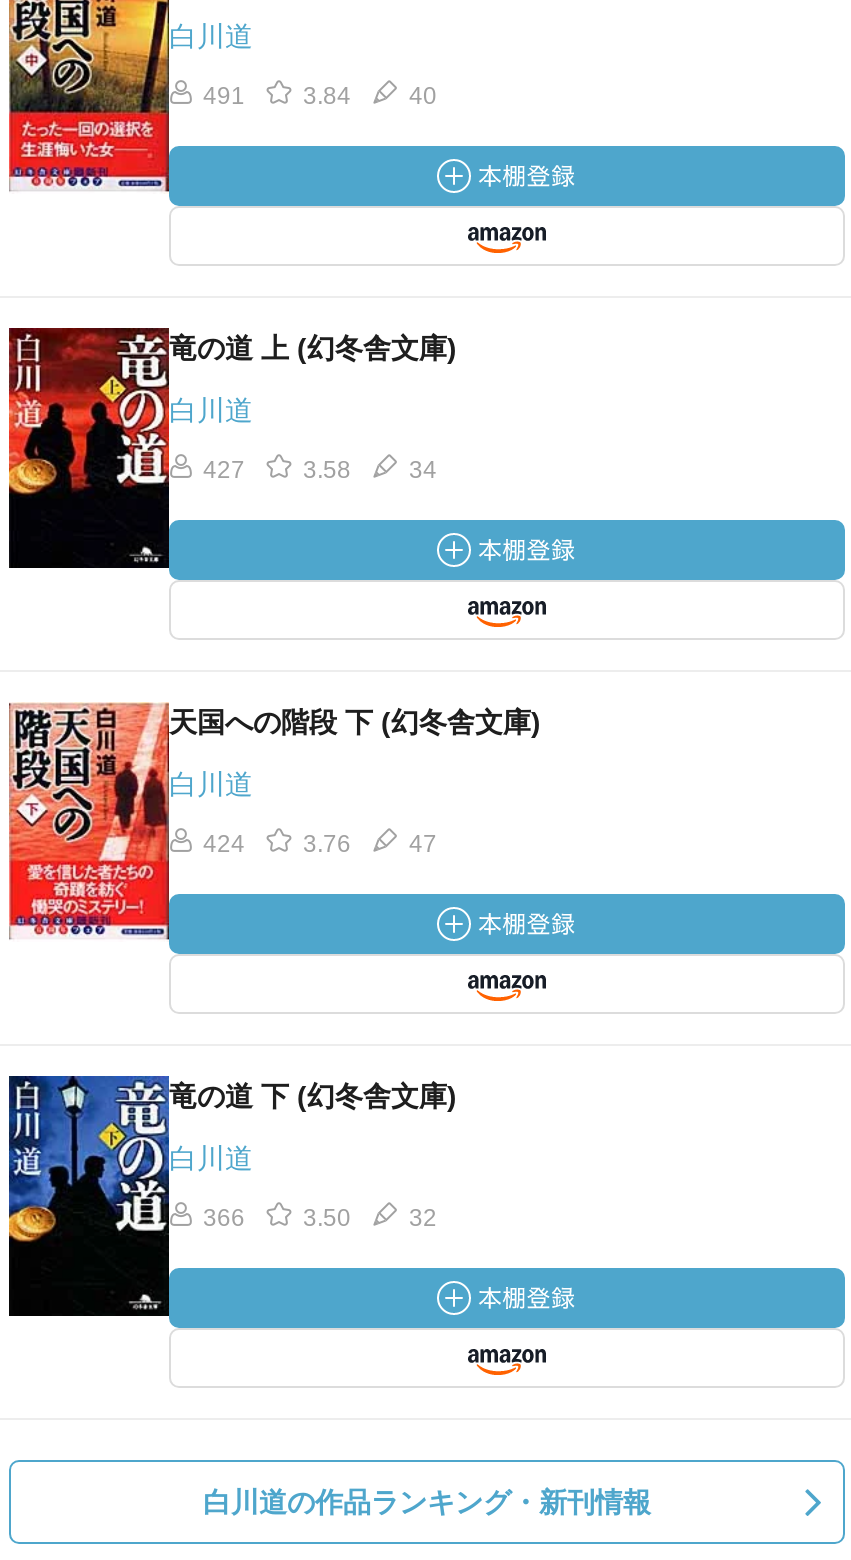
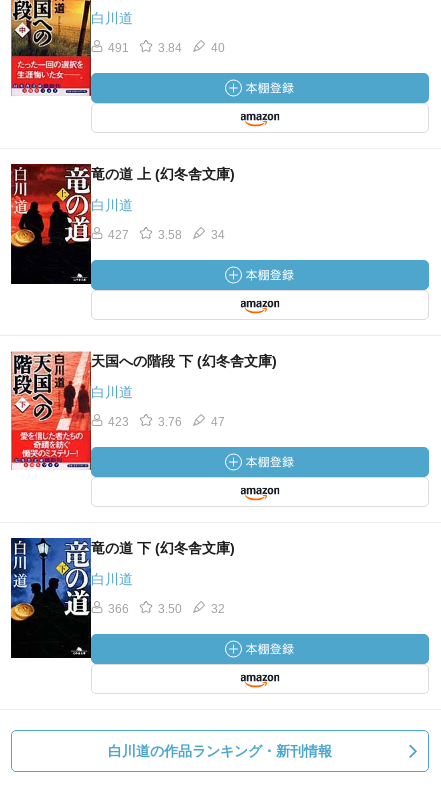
- 424
+ 423
